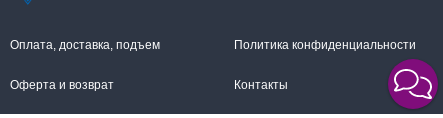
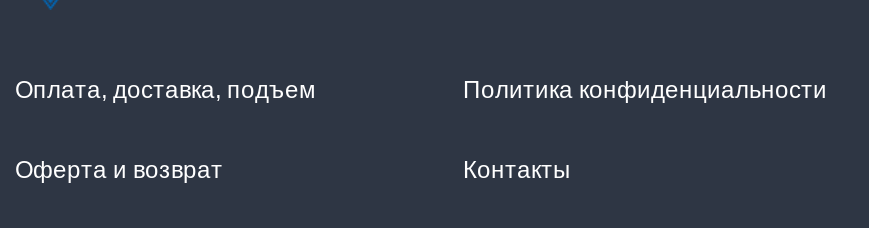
- [image]
